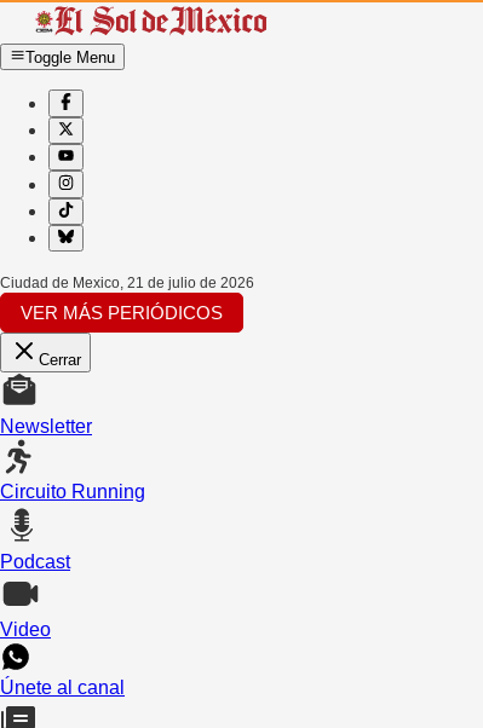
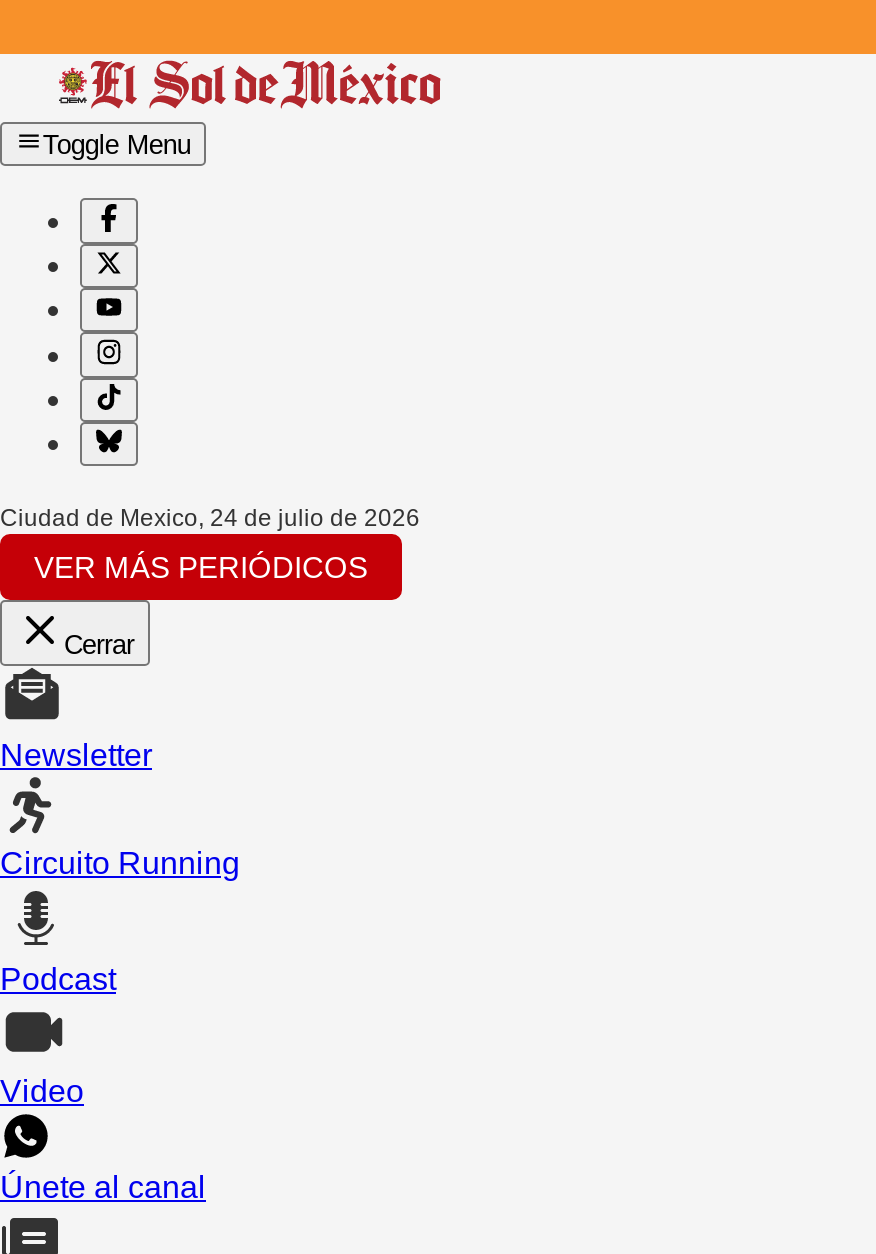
- Ciudad de Mexico, 21 de julio de 2026
+ Ciudad de Mexico, 24 de julio de 2026
